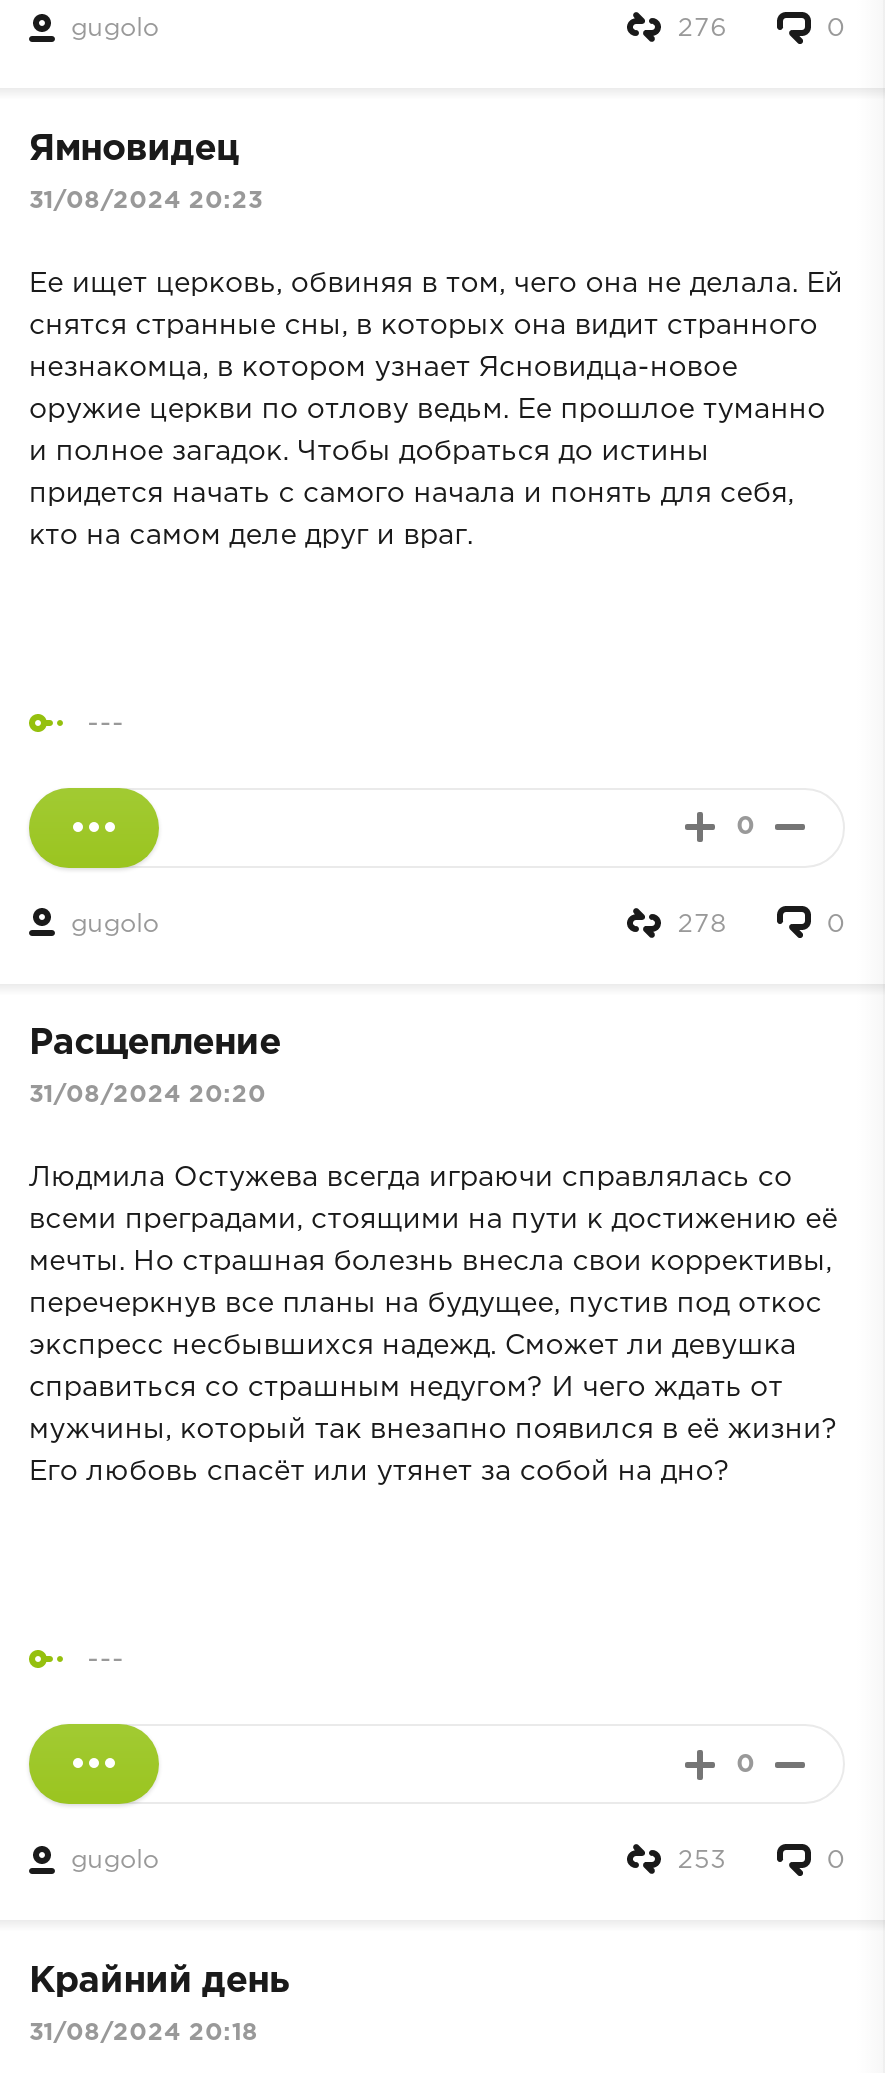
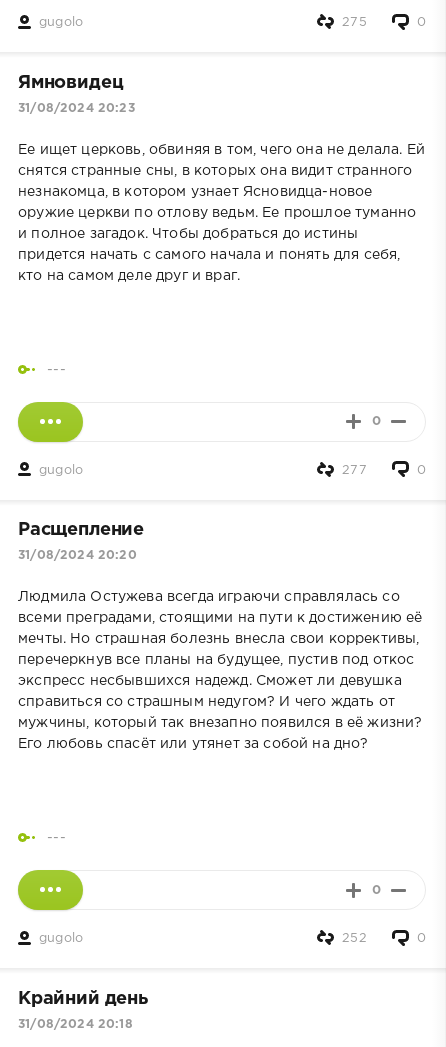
- 276
+ 275

- 278
+ 277

- 253
+ 252
